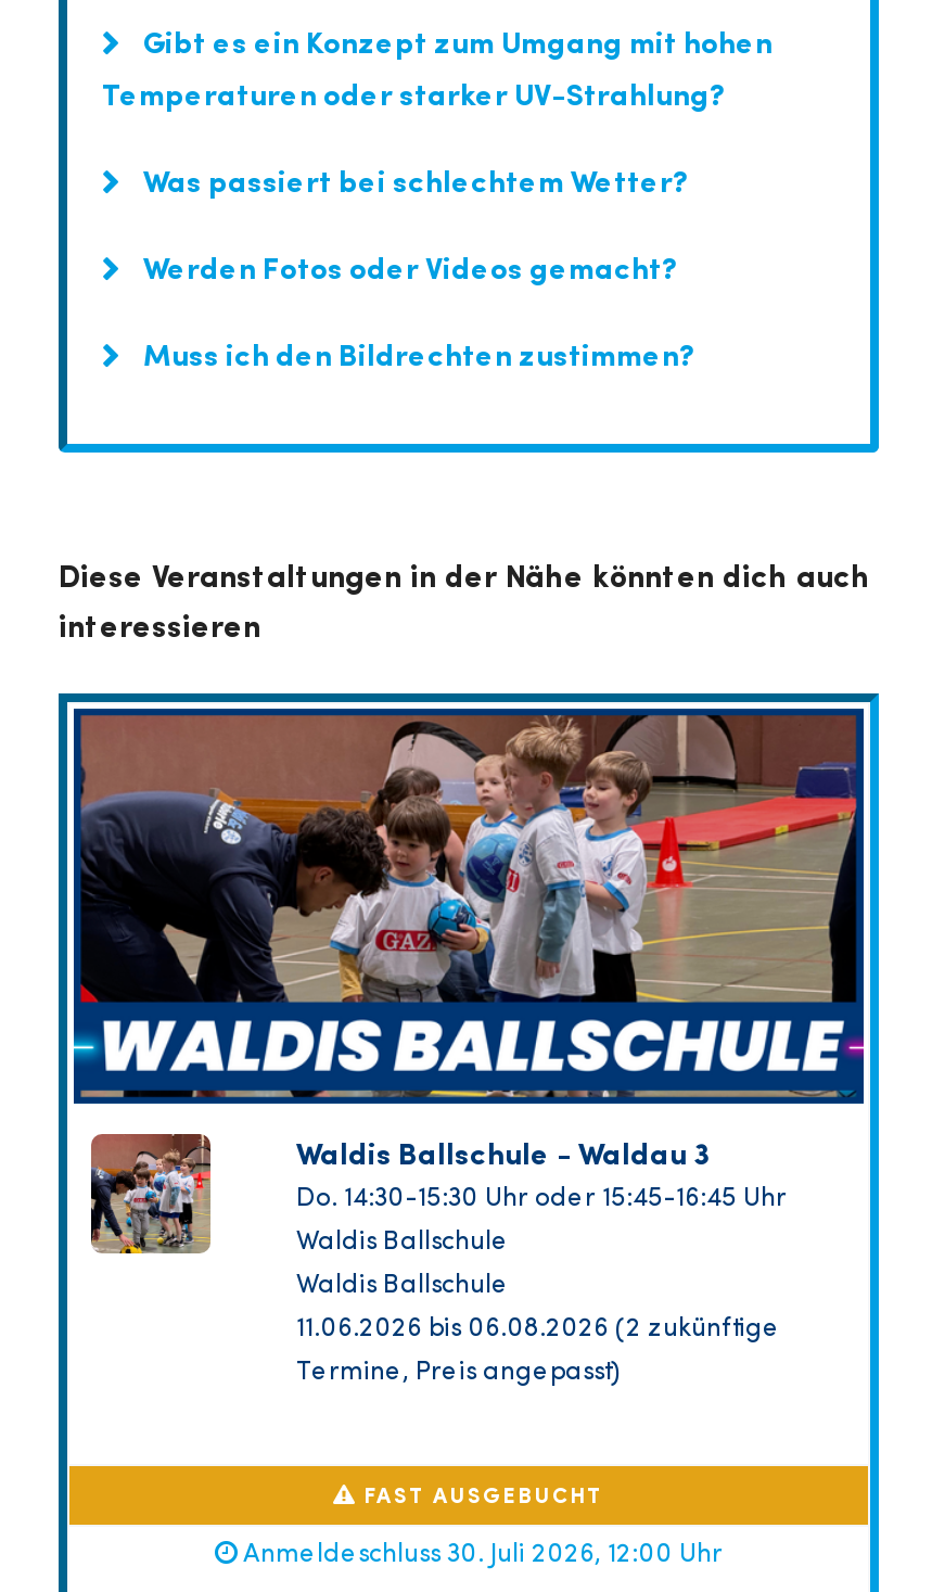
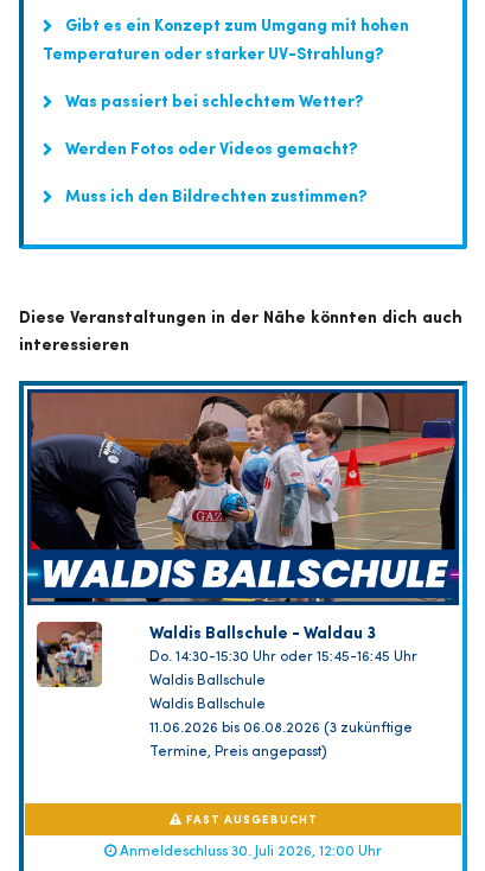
- 11.06.2026 bis 06.08.2026 (2 zukünftige
+ 11.06.2026 bis 06.08.2026 (3 zukünftige
